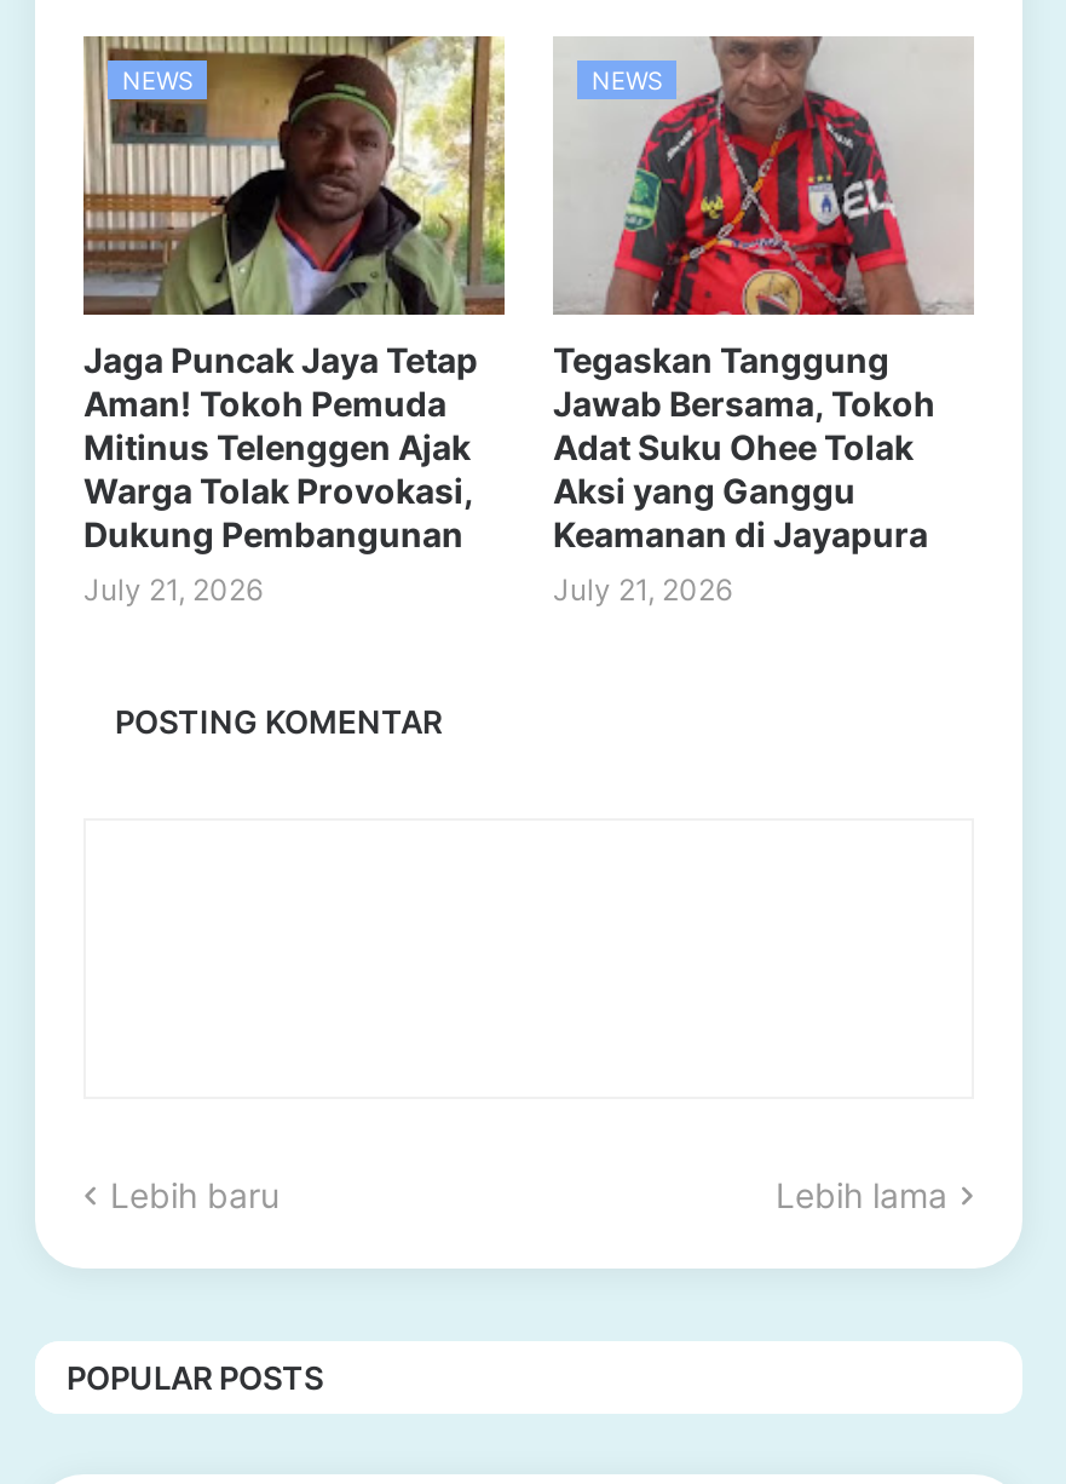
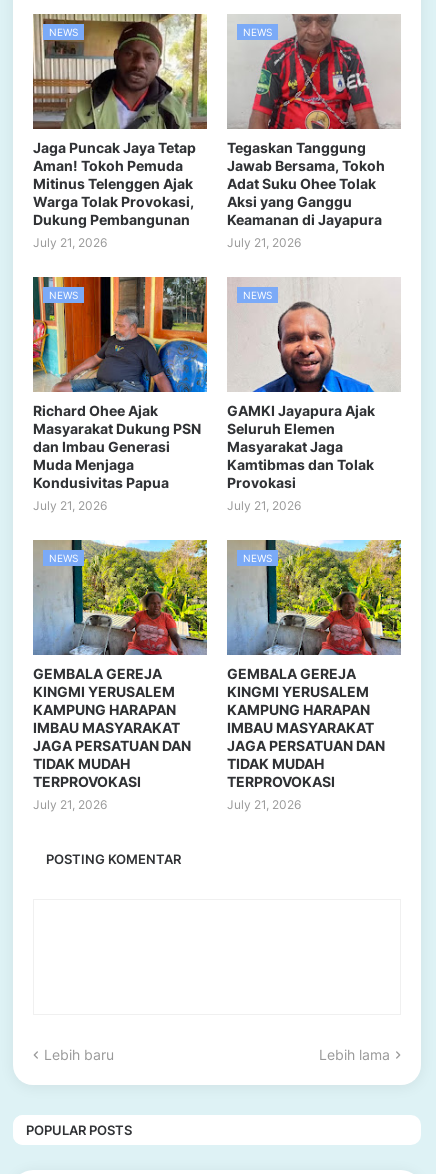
+ [image]
+ NEWS

+ [image]
+ NEWS

+ Richard Ohee Ajak
+ Masyarakat Dukung PSN
+ dan Imbau Generasi
+ Muda Menjaga
+ Kondusivitas Papua
+ July 21, 2026

+ GEMBALA GEREJA
+ KINGMI YERUSALEM
+ KAMPUNG HARAPAN
+ IMBAU MASYARAKAT
+ JAGA PERSATUAN DAN
+ TIDAK MUDAH
+ TERPROVOKASI
+ July 21, 2026

+ [image]
+ NEWS

+ [image]
+ NEWS

+ GAMKI Jayapura Ajak
+ Seluruh Elemen
+ Masyarakat Jaga
+ Kamtibmas dan Tolak
+ Provokasi
+ July 21, 2026

+ GEMBALA GEREJA
+ KINGMI YERUSALEM
+ KAMPUNG HARAPAN
+ IMBAU MASYARAKAT
+ JAGA PERSATUAN DAN
+ TIDAK MUDAH
+ TERPROVOKASI
+ July 21, 2026
